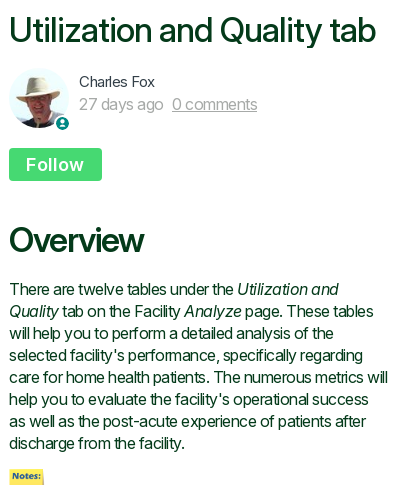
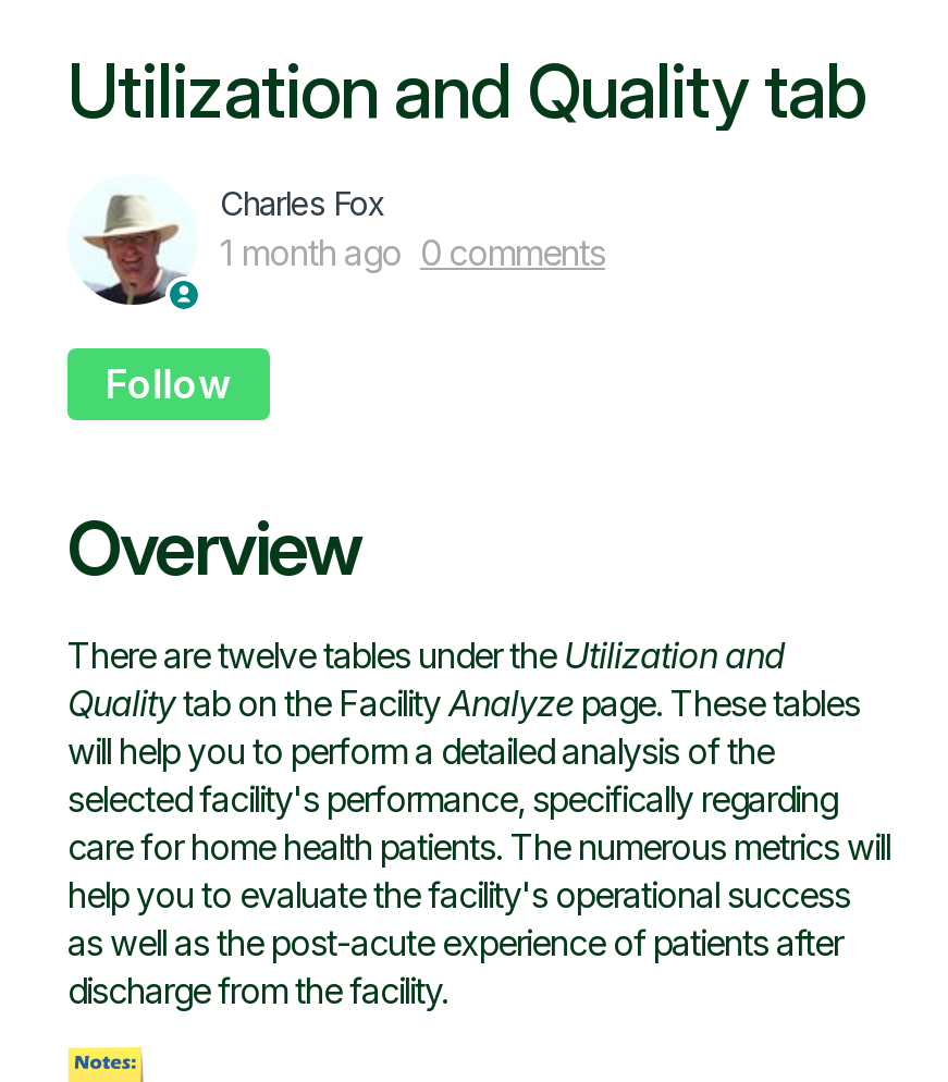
- 27 days ago 0 comments
+ 1 month ago 0 comments
